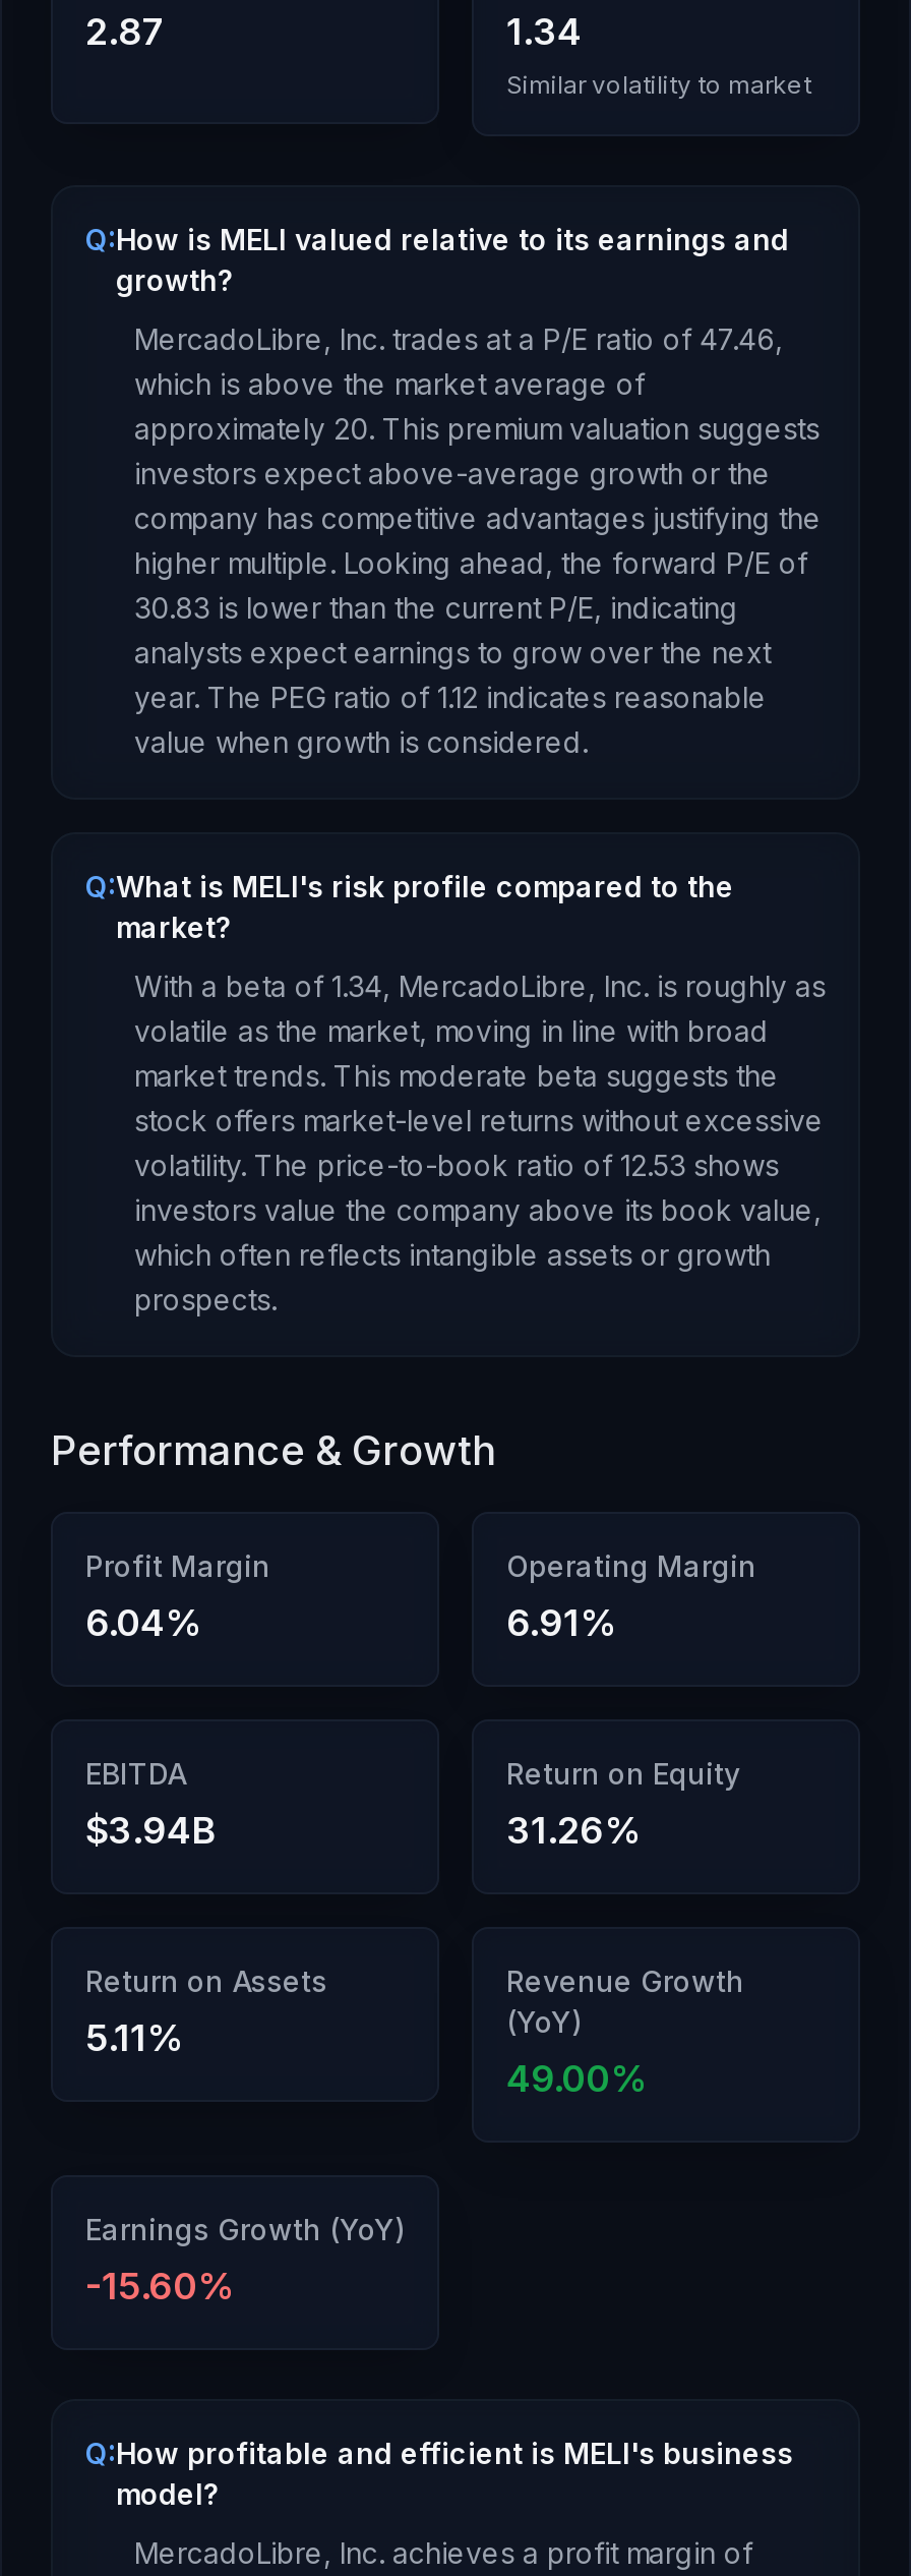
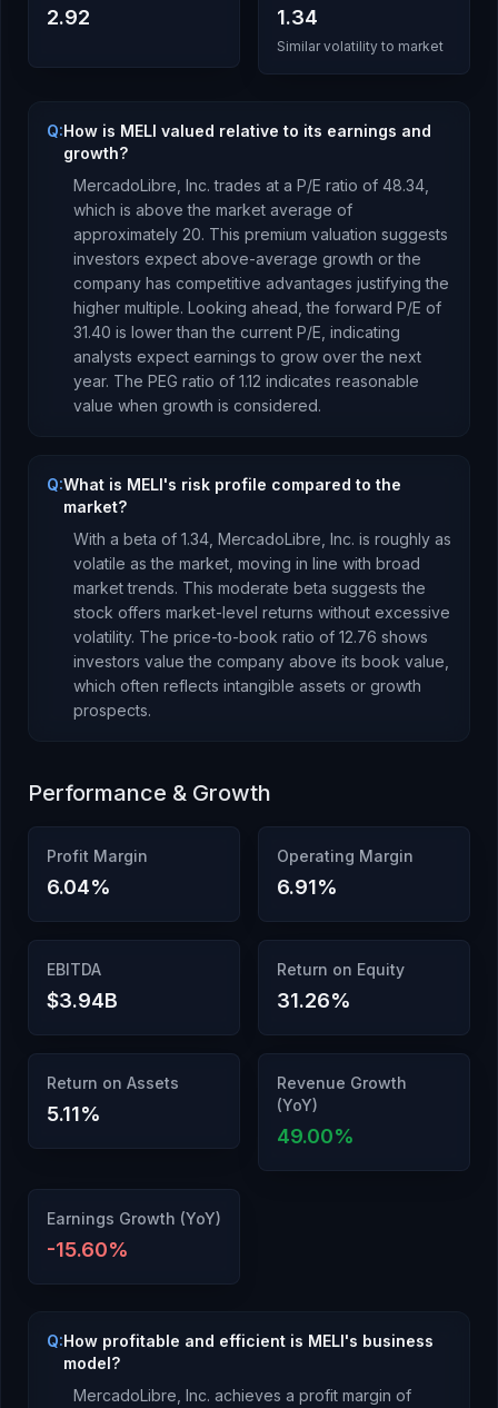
- 2.87
+ 2.92

- MercadoLibre, Inc. trades at a P/E ratio of 47.46,
+ MercadoLibre, Inc. trades at a P/E ratio of 48.34,

- 30.83 is lower than the current P/E, indicating
+ 31.40 is lower than the current P/E, indicating

- volatility. The price-to-book ratio of 12.53 shows
+ volatility. The price-to-book ratio of 12.76 shows
